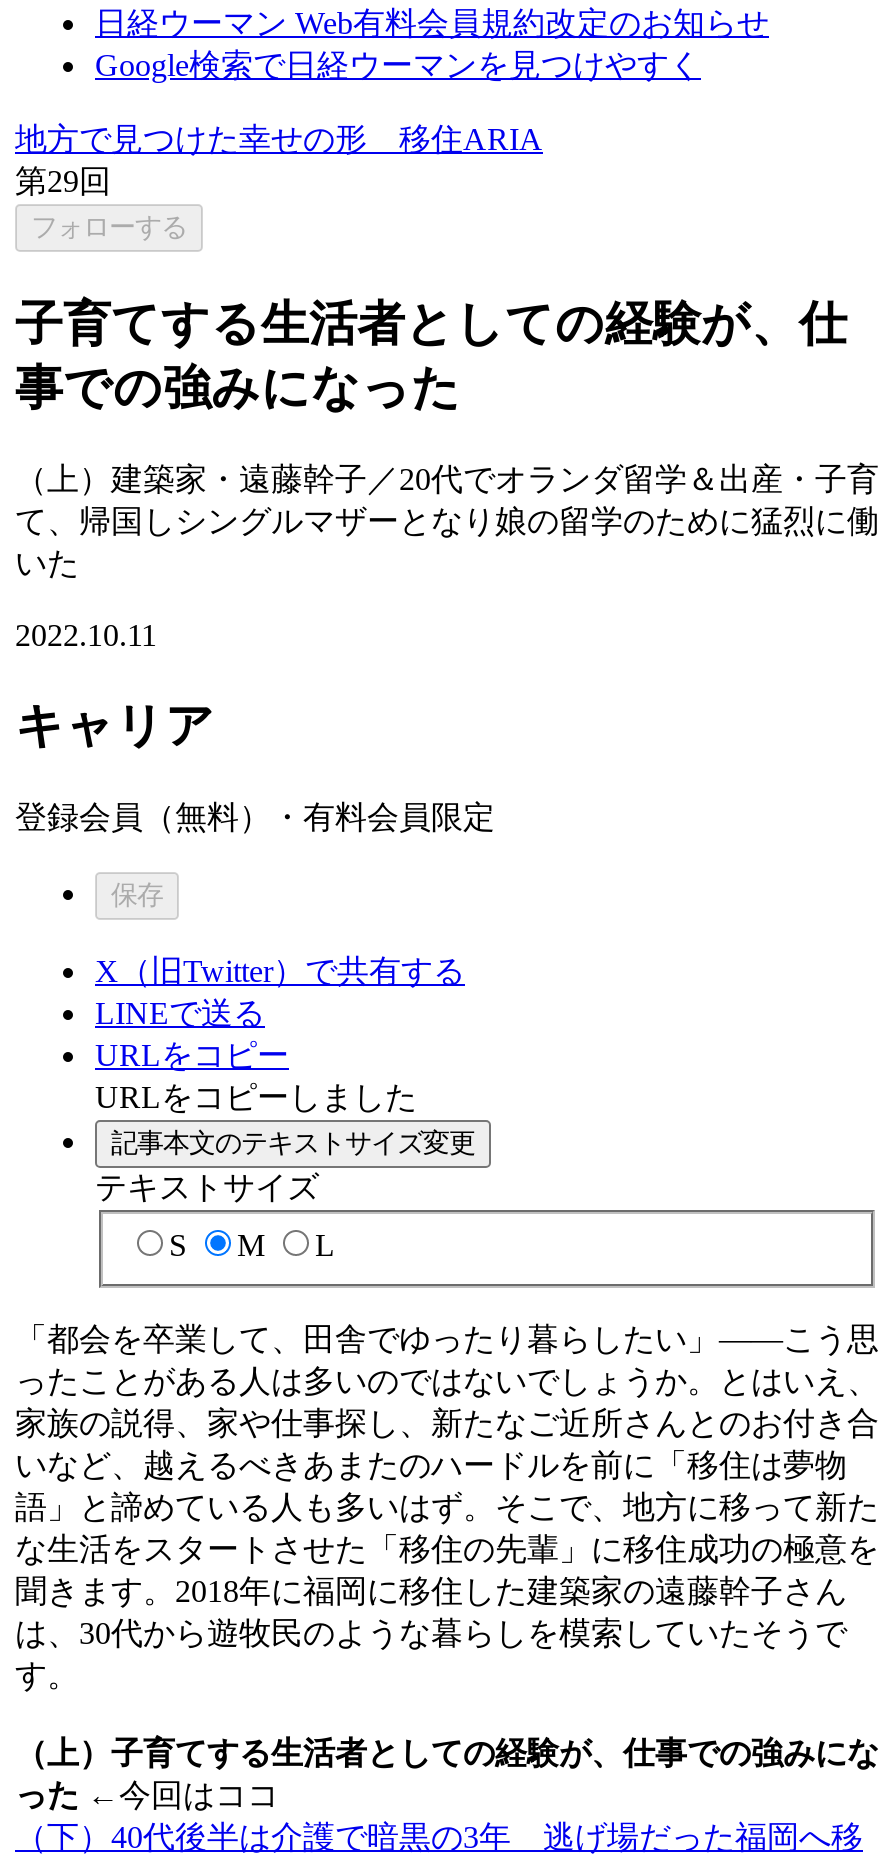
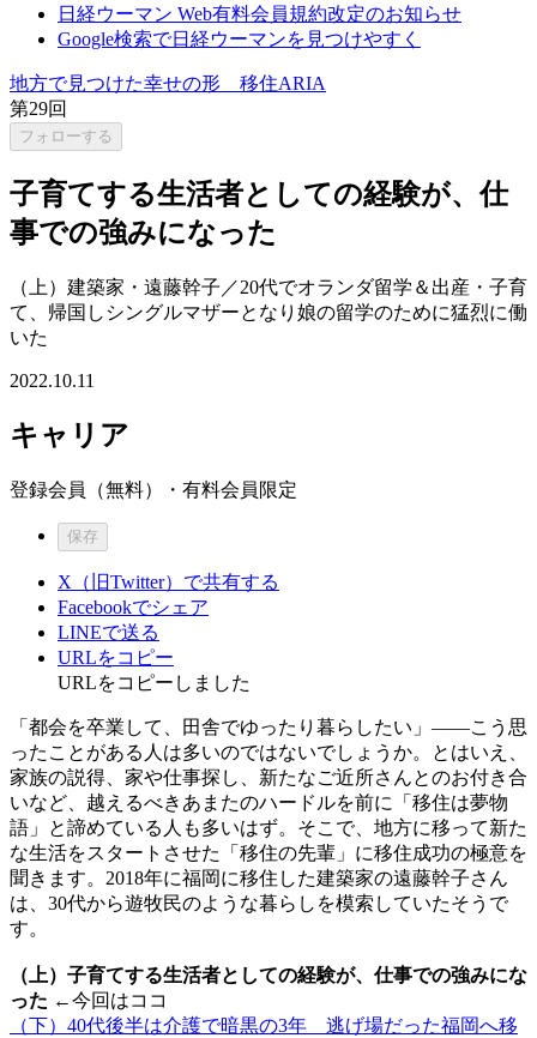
+ Facebookでシェア

moved down: LINEで送る | URLをコピー | URLをコピーしました

- 記事本文のテキストサイズ変更
- テキストサイズ
- S
- M
- L
